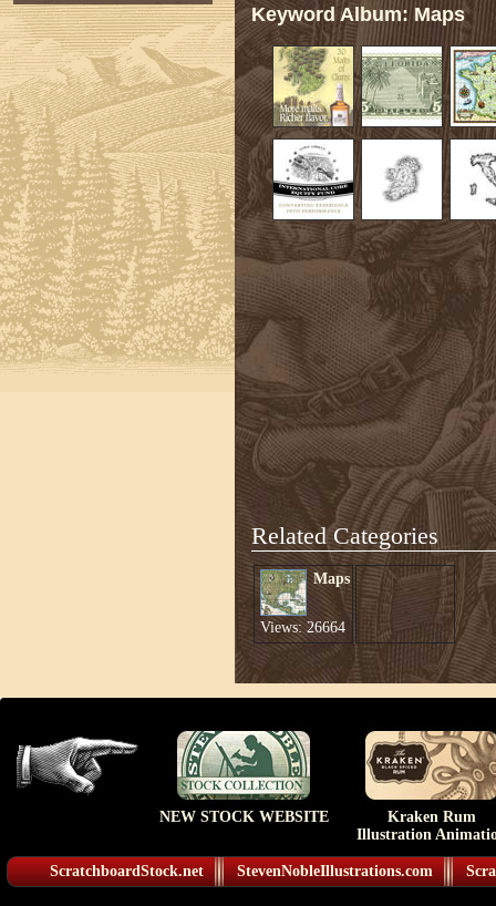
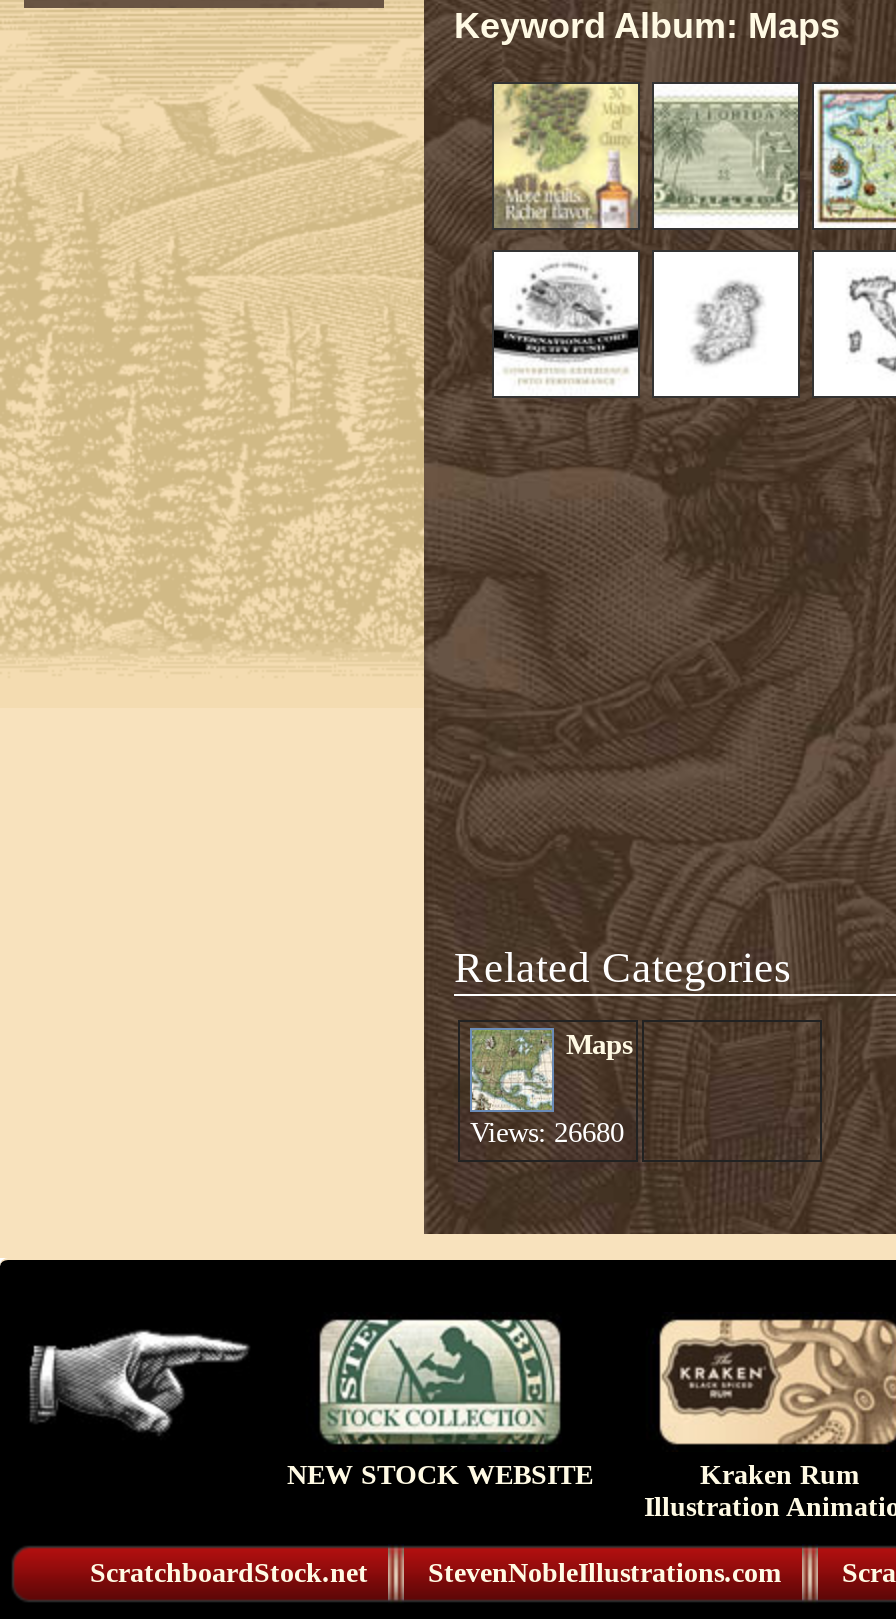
- Views: 26664
+ Views: 26680
